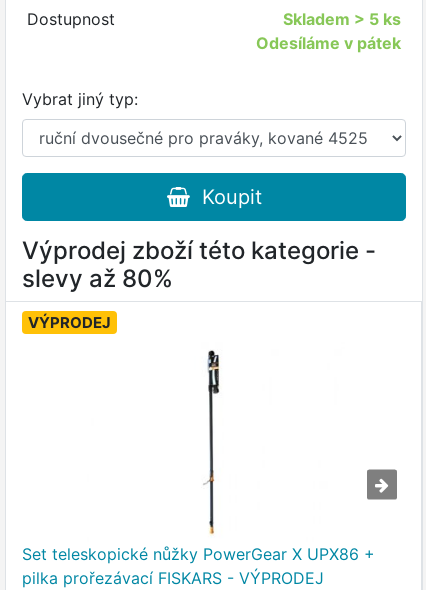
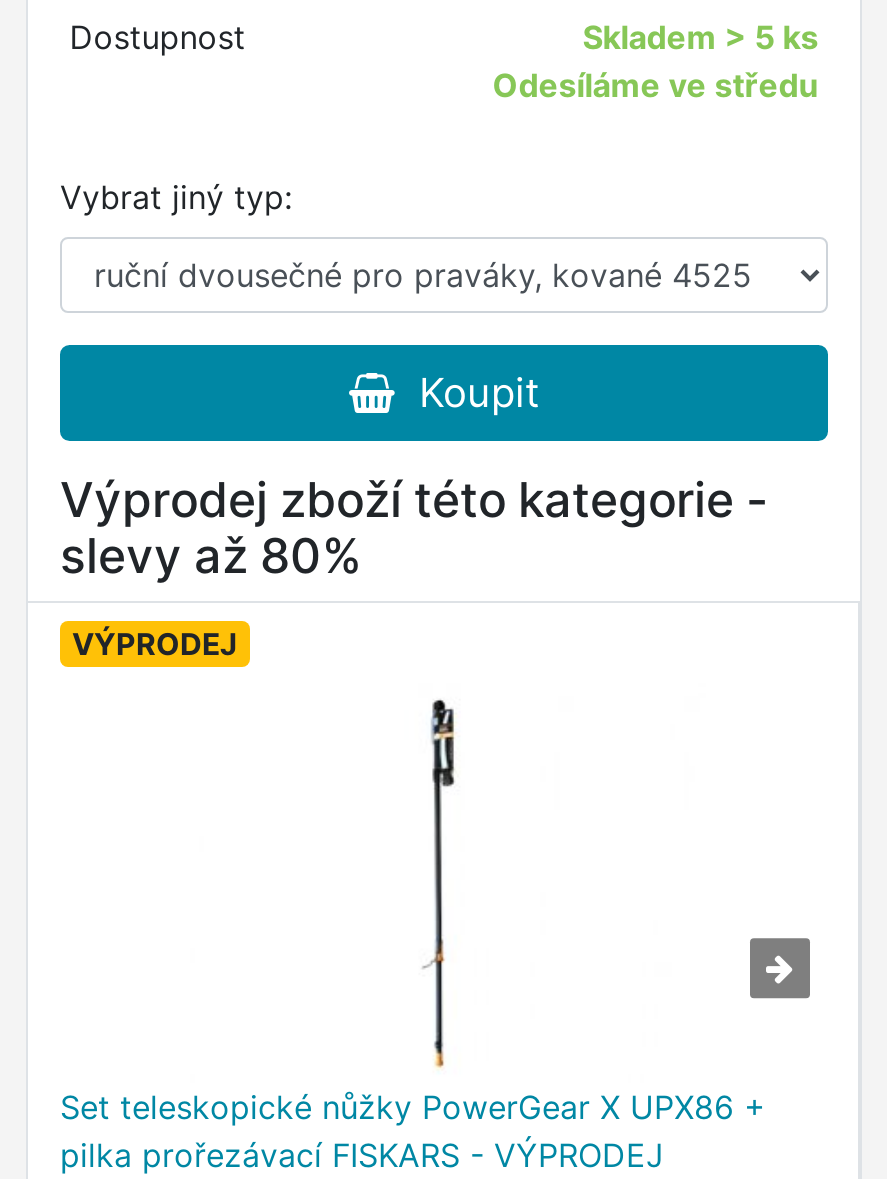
- Odesíláme v pátek
+ Odesíláme ve středu
